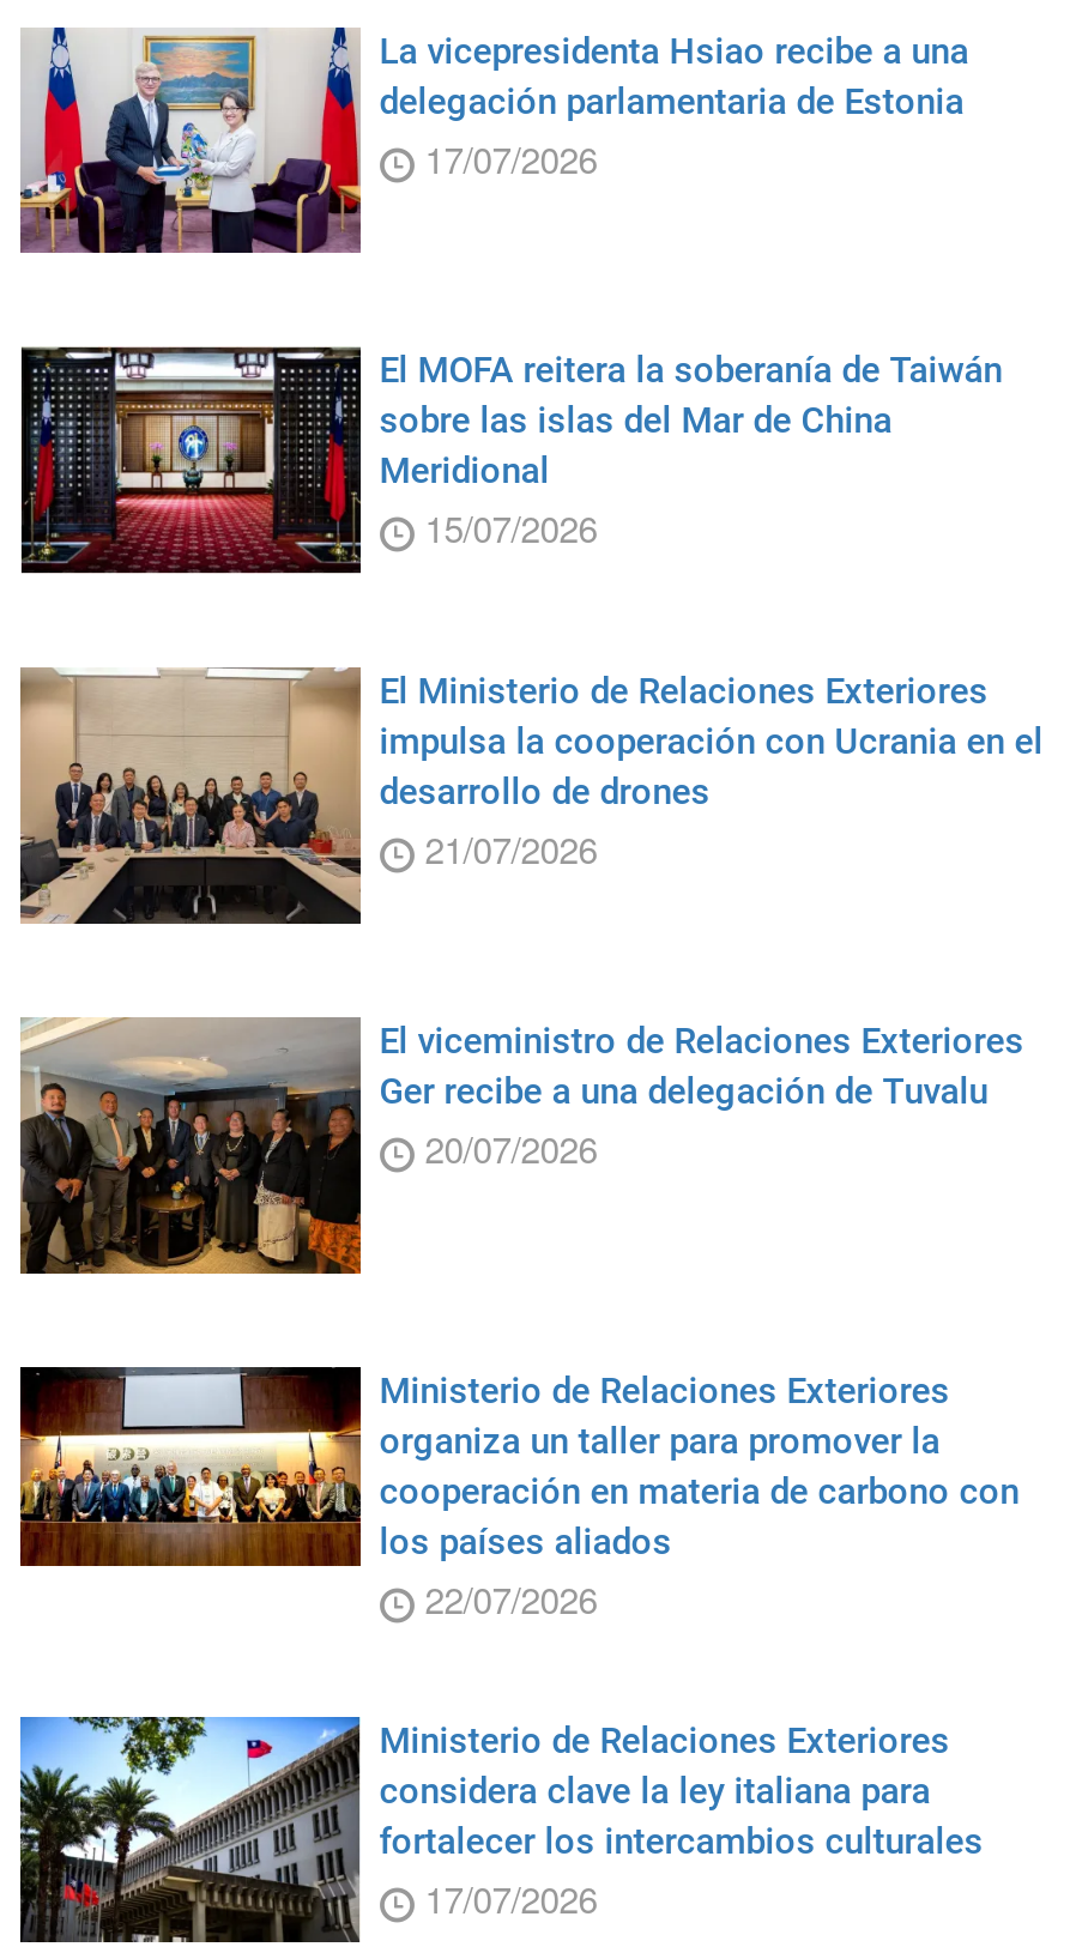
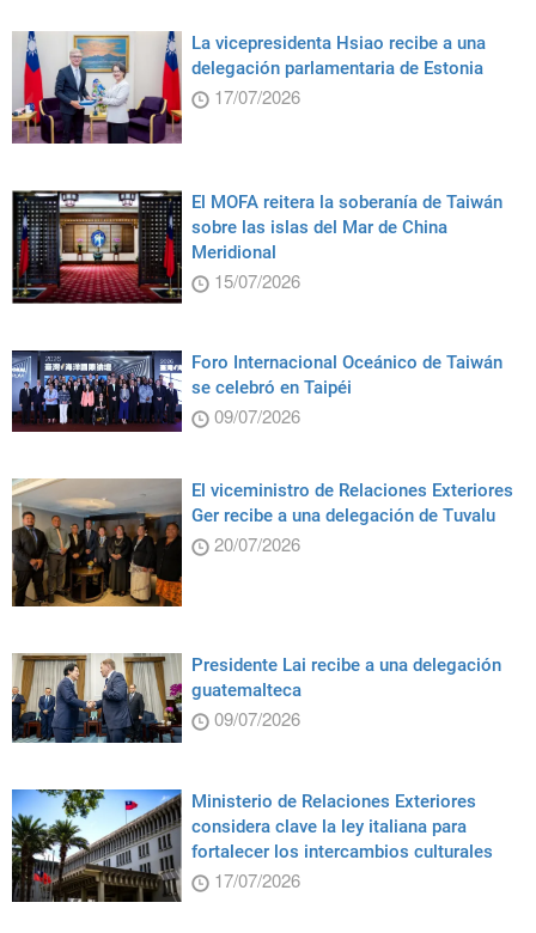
- [image]
- El Ministerio de Relaciones Exteriores
- impulsa la cooperación con Ucrania en el
- desarrollo de drones
- 21/07/2026
+ [image]
+ Foro Internacional Oceánico de Taiwán
+ se celebró en Taipéi
+ 09/07/2026

- [image]
- Ministerio de Relaciones Exteriores
- organiza un taller para promover la
- cooperación en materia de carbono con
- los países aliados
- 22/07/2026
+ [image]
+ Presidente Lai recibe a una delegación
+ guatemalteca
+ 09/07/2026
